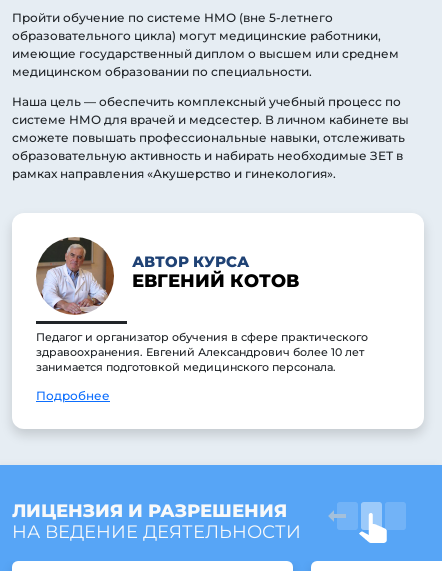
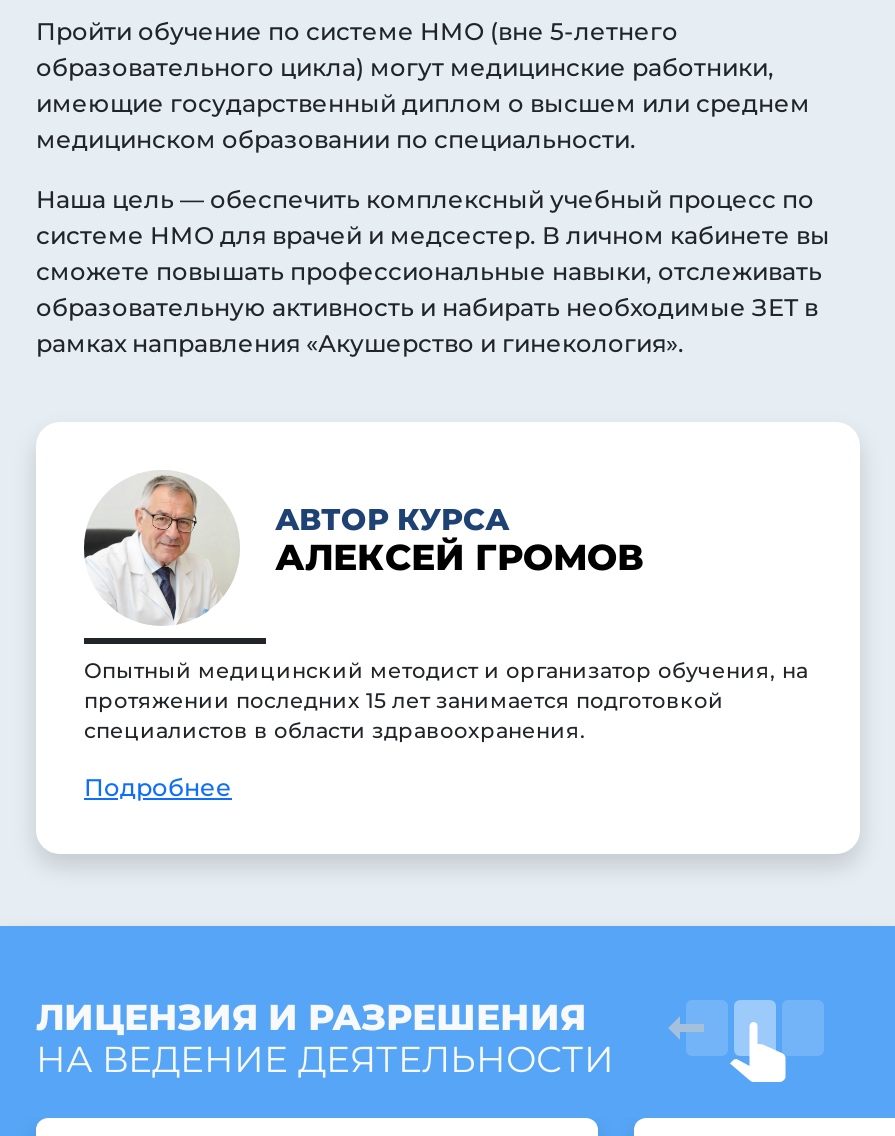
- [image]
- Педагог и организатор обучения в сфере практического
- здравоохранения. Евгений Александрович более 10 лет
- занимается подготовкой медицинского персонала.
+ [image]
+ Опытный медицинский методист и организатор обучения, на
+ протяжении последних 15 лет занимается подготовкой
+ специалистов в области здравоохранения.

- ЕВГЕНИЙ КОТОВ
+ АЛЕКСЕЙ ГРОМОВ
